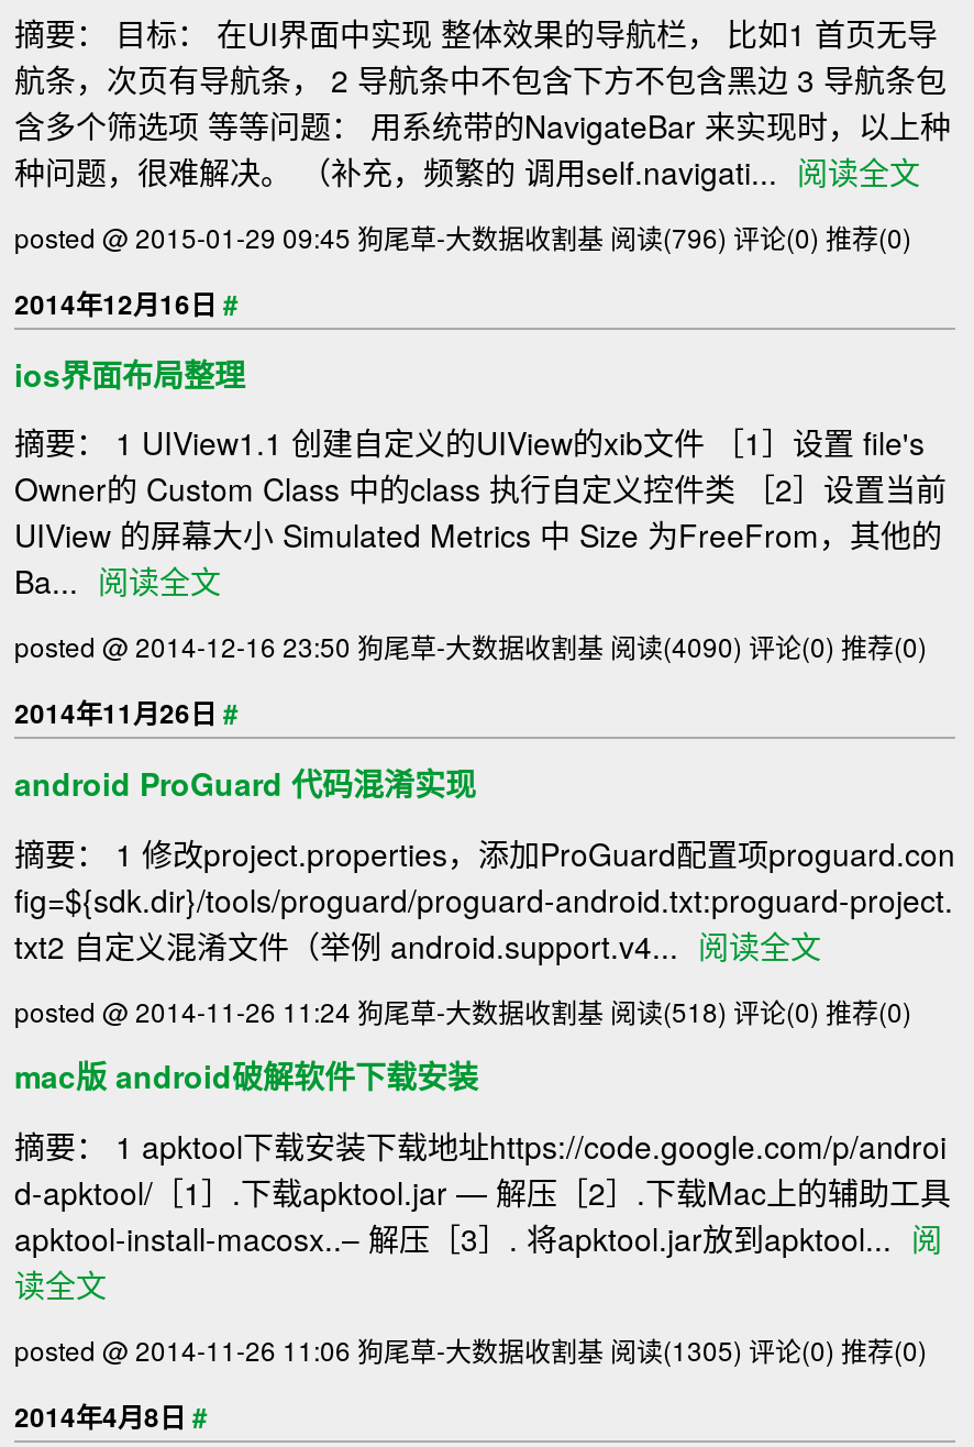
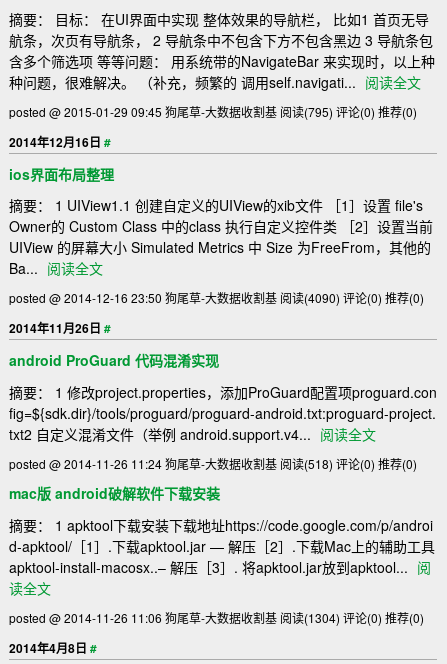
- posted @ 2015-01-29 09:45 狗尾草-大数据收割基阅读(796) 评论(0) 推荐(0)
+ posted @ 2015-01-29 09:45 狗尾草-大数据收割基阅读(795) 评论(0) 推荐(0)

- posted @ 2014-11-26 11:06 狗尾草-大数据收割基阅读(1305) 评论(0) 推荐(0)
+ posted @ 2014-11-26 11:06 狗尾草-大数据收割基阅读(1304) 评论(0) 推荐(0)
